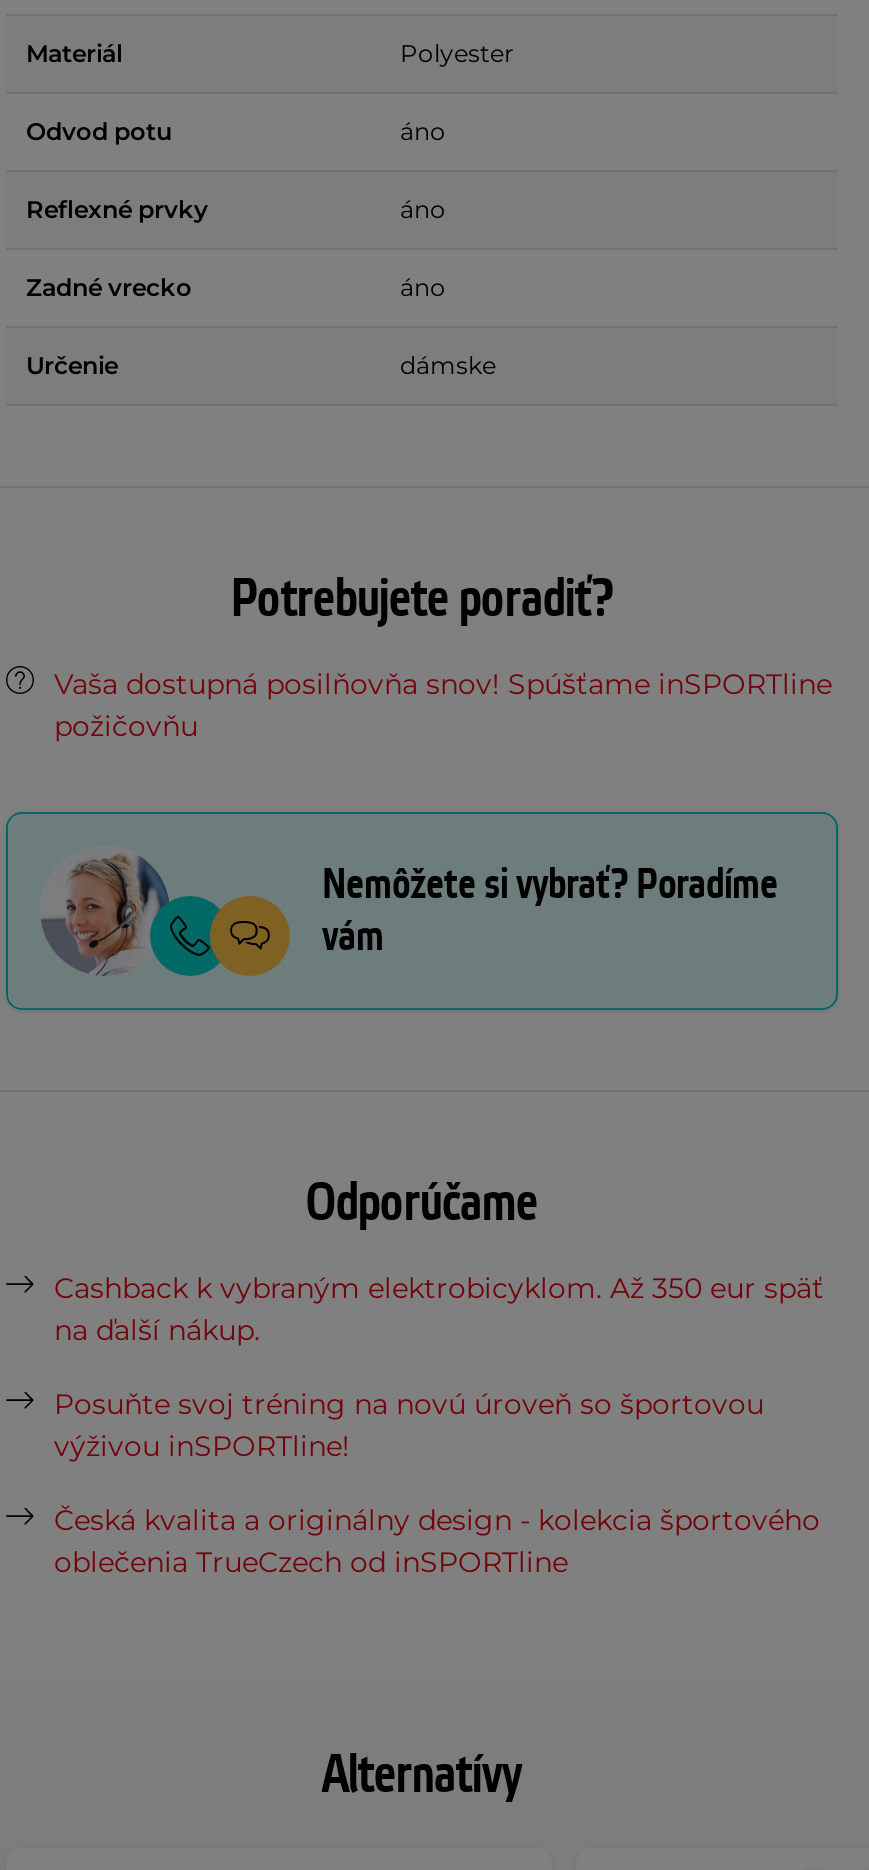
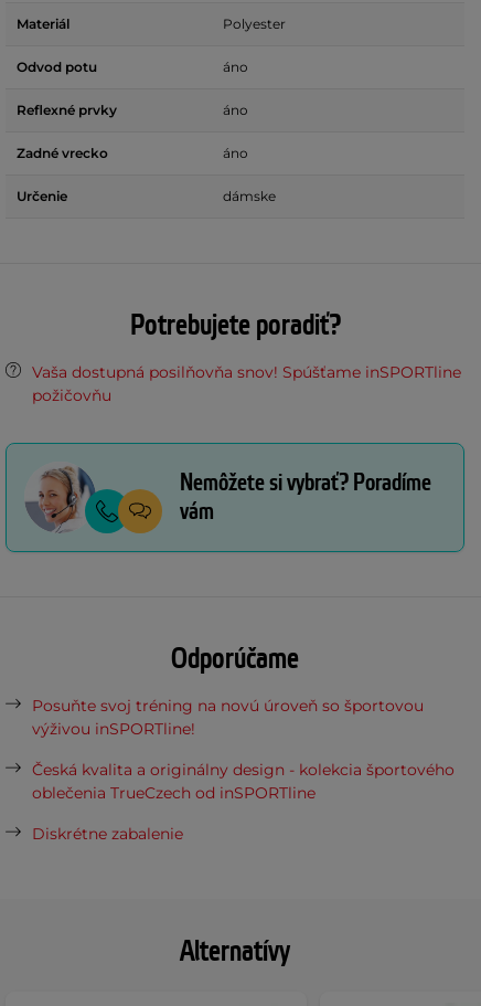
- Cashback k vybraným elektrobicyklom. Až 350 eur späť
- na ďalší nákup.

moved up: Posuňte svoj tréning na novú úroveň so športovou | výživou inSPORTline! | Česká kvalita a originálny design - kolekcia športového | oblečenia TrueCzech od inSPORTline

+ Diskrétne zabalenie
